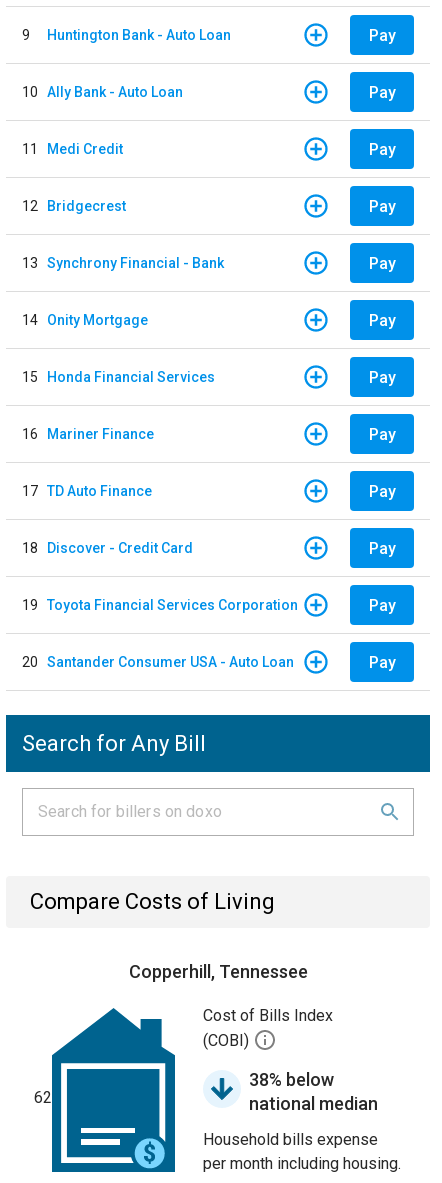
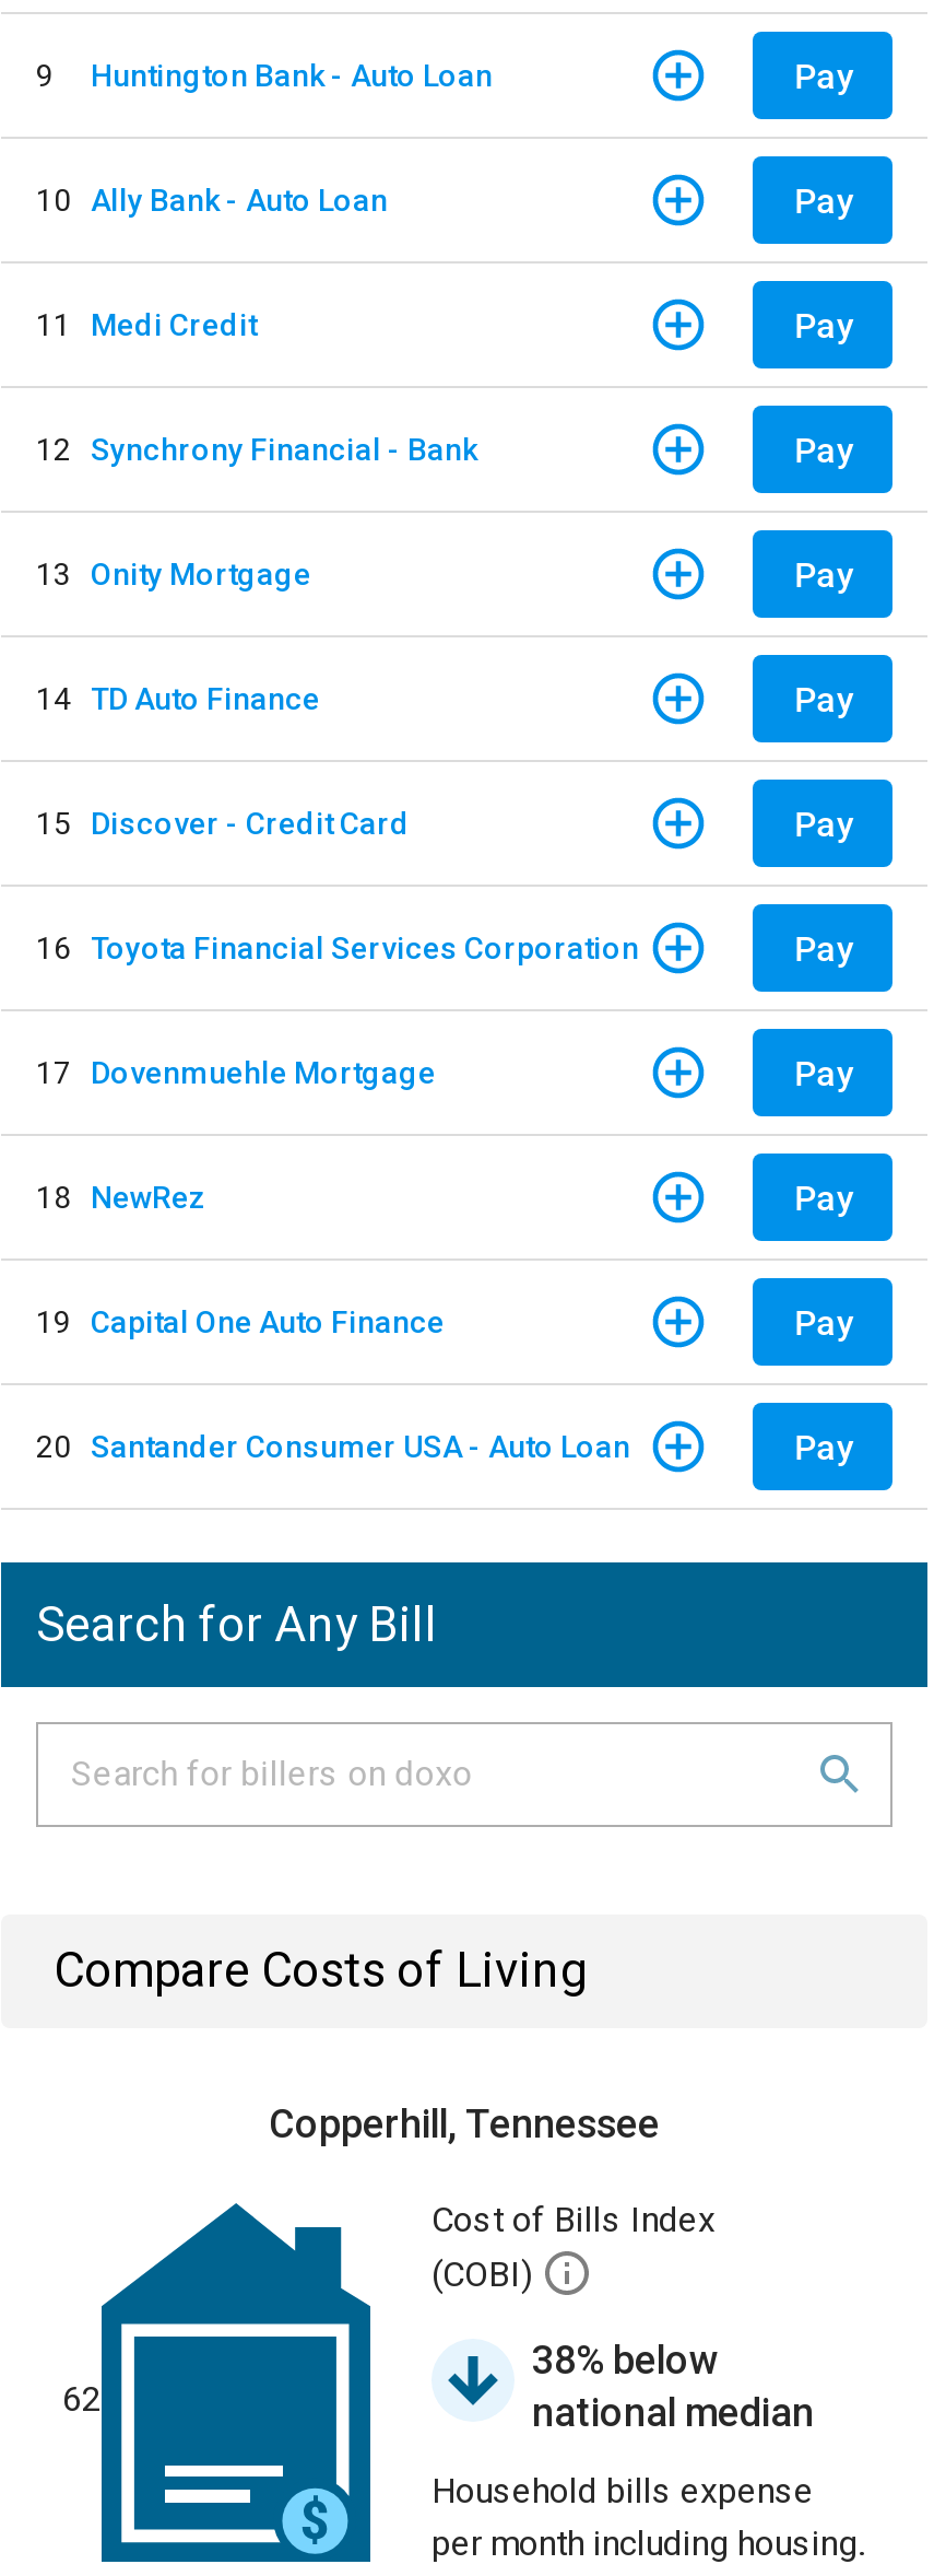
- 12 Bridgecrest
+ 12 Synchrony Financial - Bank

- 13 Synchrony Financial - Bank
+ 13 Onity Mortgage

- 14 Onity Mortgage
+ 14 TD Auto Finance

- 15 Honda Financial Services
+ 15 Discover - Credit Card

- 16 Mariner Finance
+ 16 Toyota Financial Services Corporation

- 17 TD Auto Finance
+ 17 Dovenmuehle Mortgage

- 18 Discover - Credit Card
+ 18 NewRez

- 19 Toyota Financial Services Corporation
+ 19 Capital One Auto Finance
